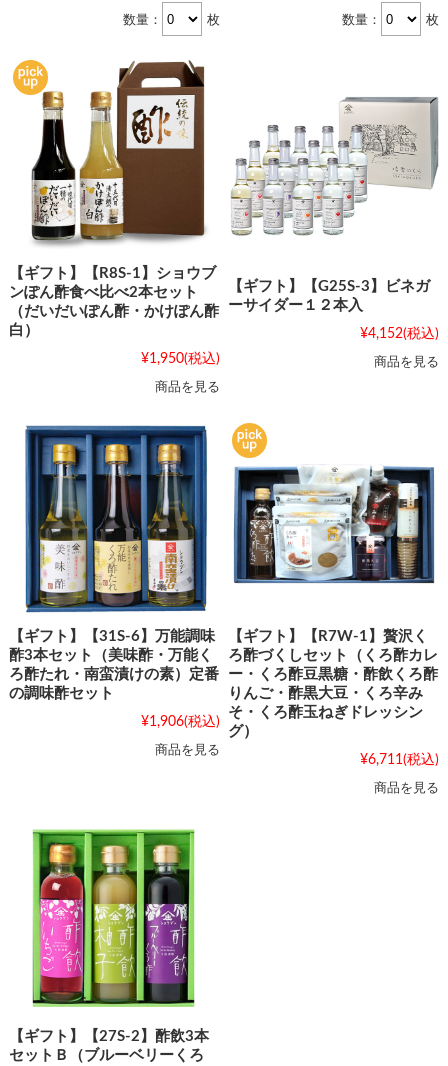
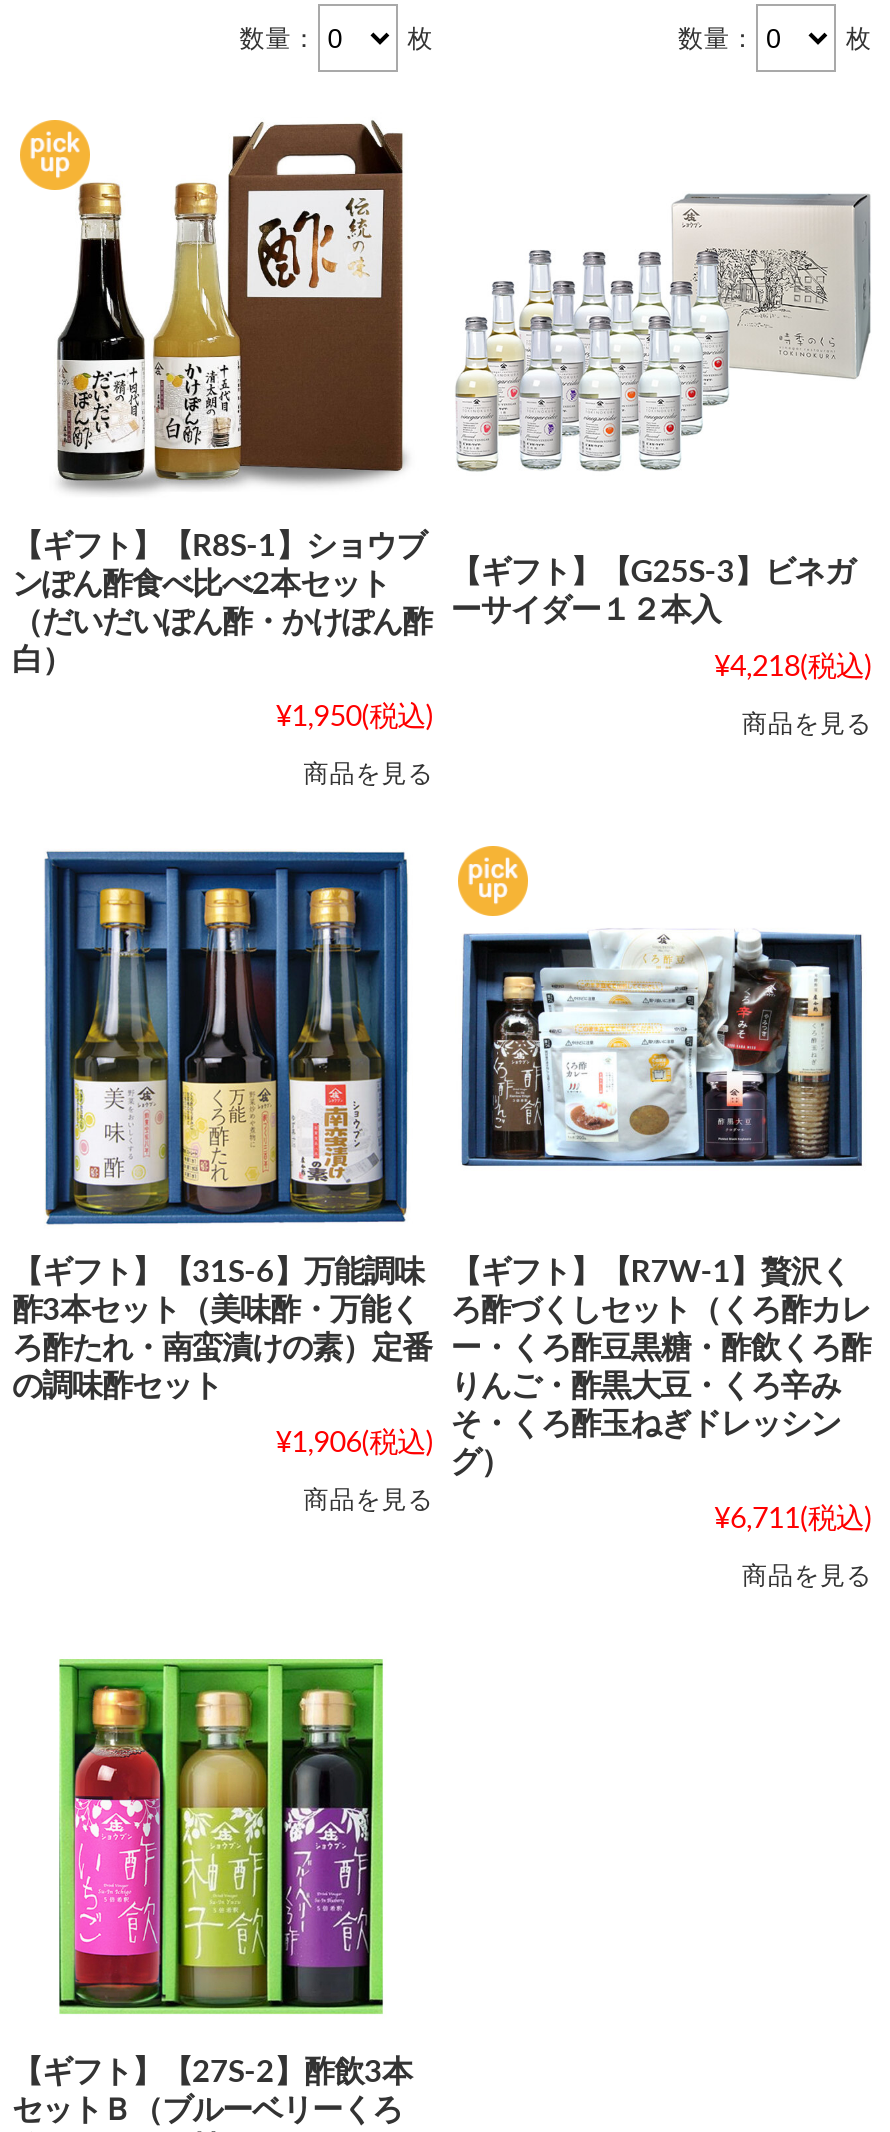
- ¥4,152(税込)
+ ¥4,218(税込)
